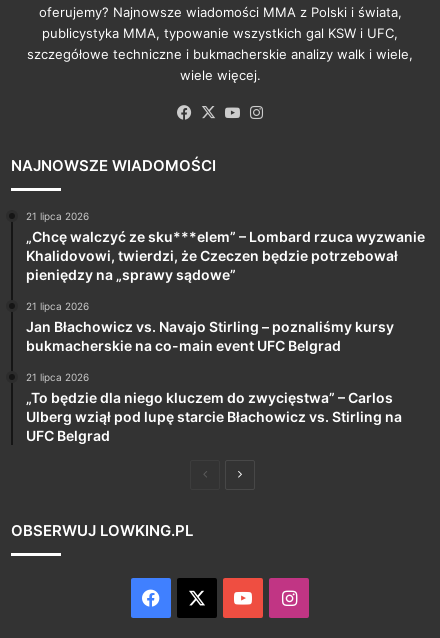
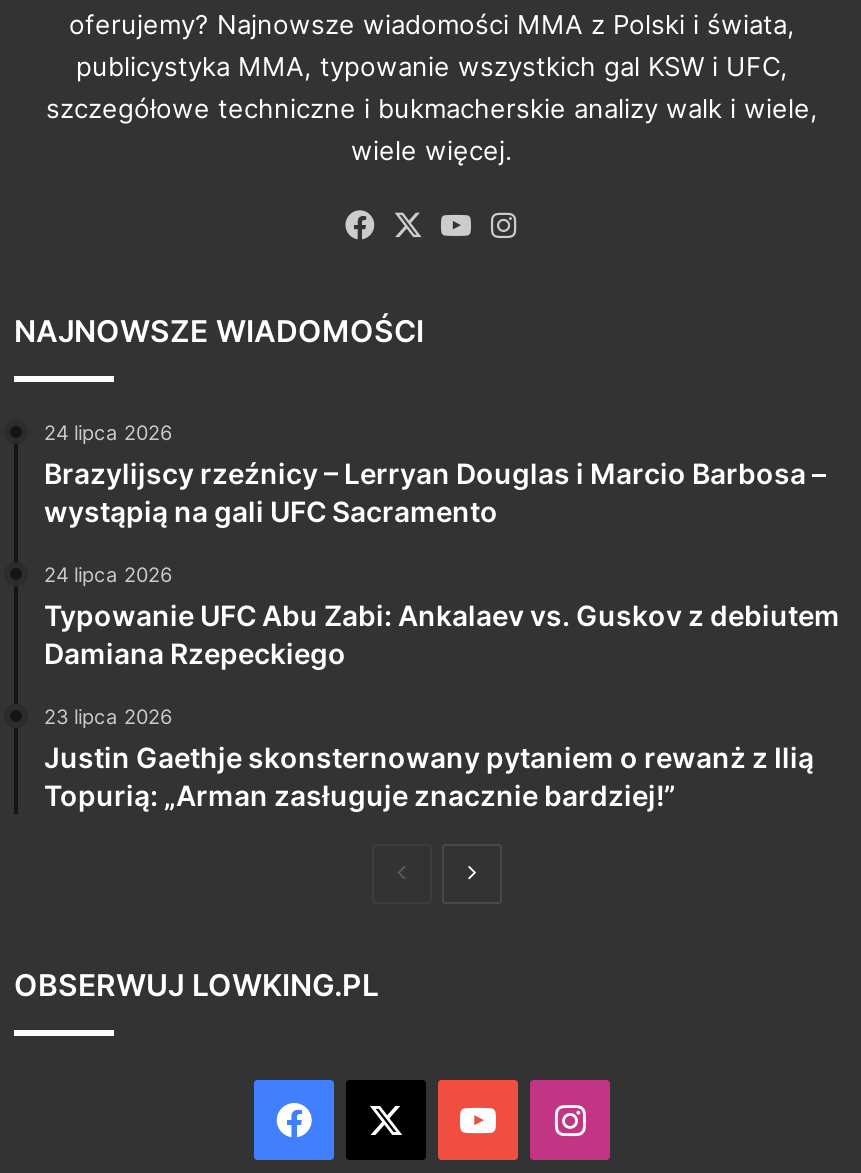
- 21 lipca 2026
- „Chcę walczyć ze sku***elem” – Lombard rzuca wyzwanie
- Khalidovowi, twierdzi, że Czeczen będzie potrzebował
- pieniędzy na „sprawy sądowe”
+ 24 lipca 2026
+ Brazylijscy rzeźnicy – Lerryan Douglas i Marcio Barbosa –
+ wystąpią na gali UFC Sacramento

- 21 lipca 2026
- Jan Błachowicz vs. Navajo Stirling – poznaliśmy kursy
- bukmacherskie na co-main event UFC Belgrad
+ 24 lipca 2026
+ Typowanie UFC Abu Zabi: Ankalaev vs. Guskov z debiutem
+ Damiana Rzepeckiego

- 21 lipca 2026
- „To będzie dla niego kluczem do zwycięstwa” – Carlos
- Ulberg wziął pod lupę starcie Błachowicz vs. Stirling na
- UFC Belgrad
+ 23 lipca 2026
+ Justin Gaethje skonsternowany pytaniem o rewanż z Ilią
+ Topurią: „Arman zasługuje znacznie bardziej!”
